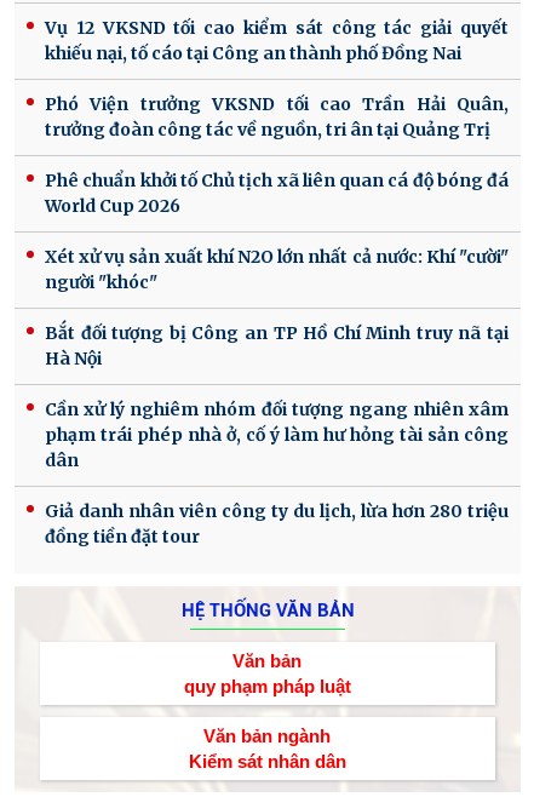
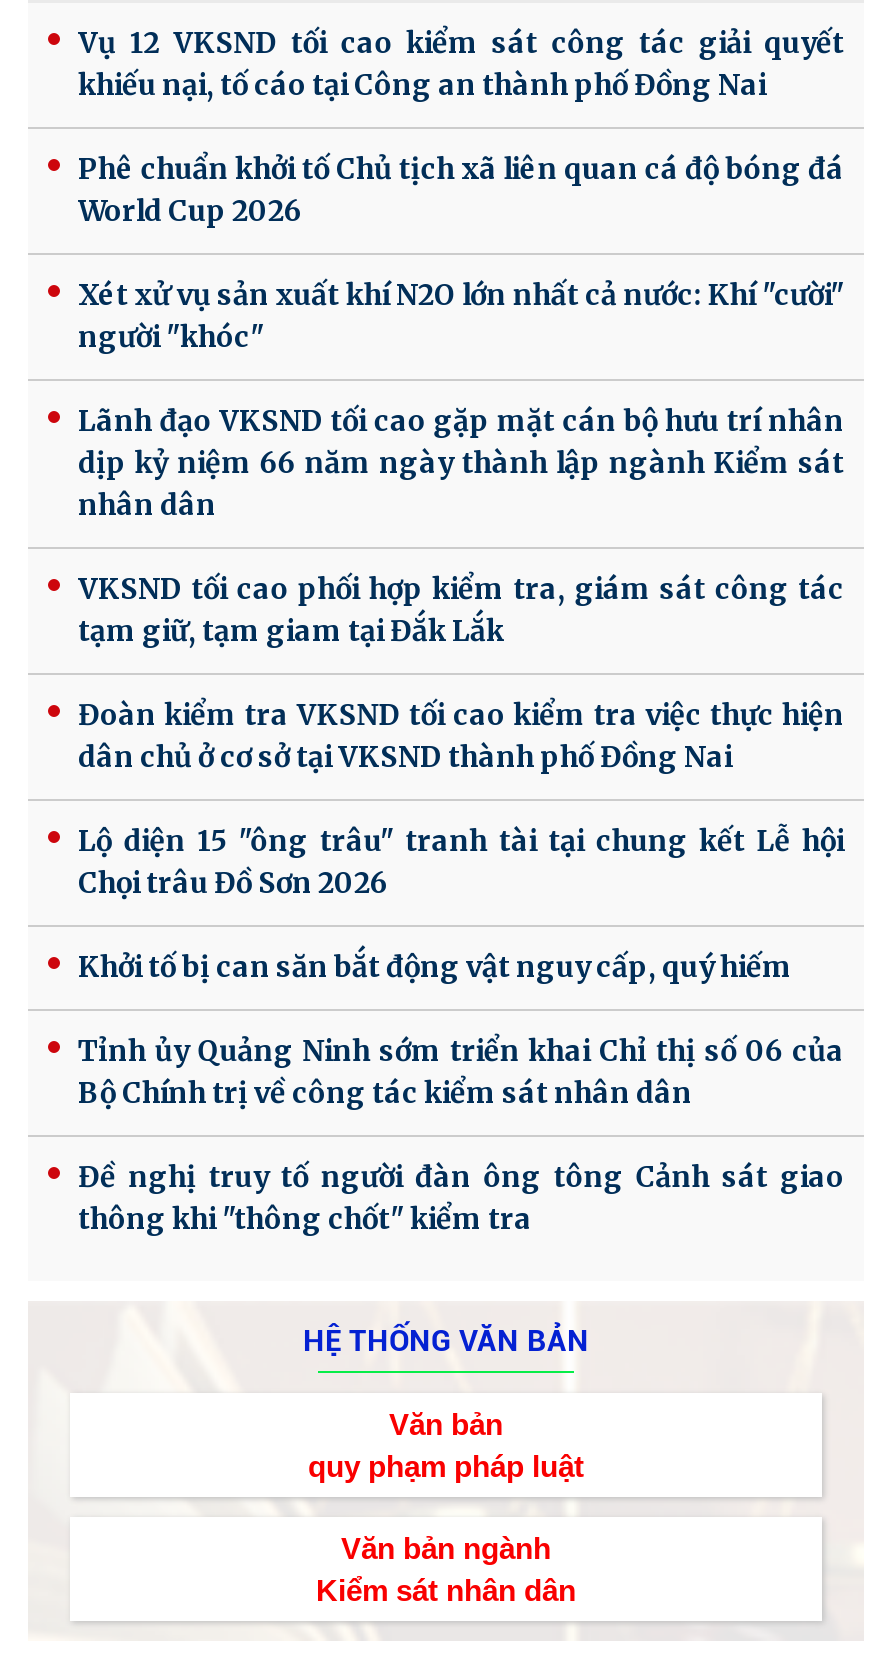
- Phó Viện trưởng VKSND tối cao Trần Hải Quân,
- trưởng đoàn công tác về nguồn, tri ân tại Quảng Trị

moved up: Phê chuẩn khởi tố Chủ tịch xã liên quan cá độ bóng đá | World Cup 2026 | Xét xử vụ sản xuất khí N2O lớn nhất cả nước: Khí "cười" | người "khóc"

- Bắt đối tượng bị Công an TP Hồ Chí Minh truy nã tại
- Hà Nội
- Cần xử lý nghiêm nhóm đối tượng ngang nhiên xâm
- phạm trái phép nhà ở, cố ý làm hư hỏng tài sản công
- dân
- Giả danh nhân viên công ty du lịch, lừa hơn 280 triệu
- đồng tiền đặt tour
+ Lãnh đạo VKSND tối cao gặp mặt cán bộ hưu trí nhân
+ dịp kỷ niệm 66 năm ngày thành lập ngành Kiểm sát
+ nhân dân
+ VKSND tối cao phối hợp kiểm tra, giám sát công tác
+ tạm giữ, tạm giam tại Đắk Lắk
+ Đoàn kiểm tra VKSND tối cao kiểm tra việc thực hiện
+ dân chủ ở cơ sở tại VKSND thành phố Đồng Nai
+ Lộ diện 15 "ông trâu" tranh tài tại chung kết Lễ hội
+ Chọi trâu Đồ Sơn 2026
+ Khởi tố bị can săn bắt động vật nguy cấp, quý hiếm
+ Tỉnh ủy Quảng Ninh sớm triển khai Chỉ thị số 06 của
+ Bộ Chính trị về công tác kiểm sát nhân dân
+ Đề nghị truy tố người đàn ông tông Cảnh sát giao
+ thông khi "thông chốt" kiểm tra
